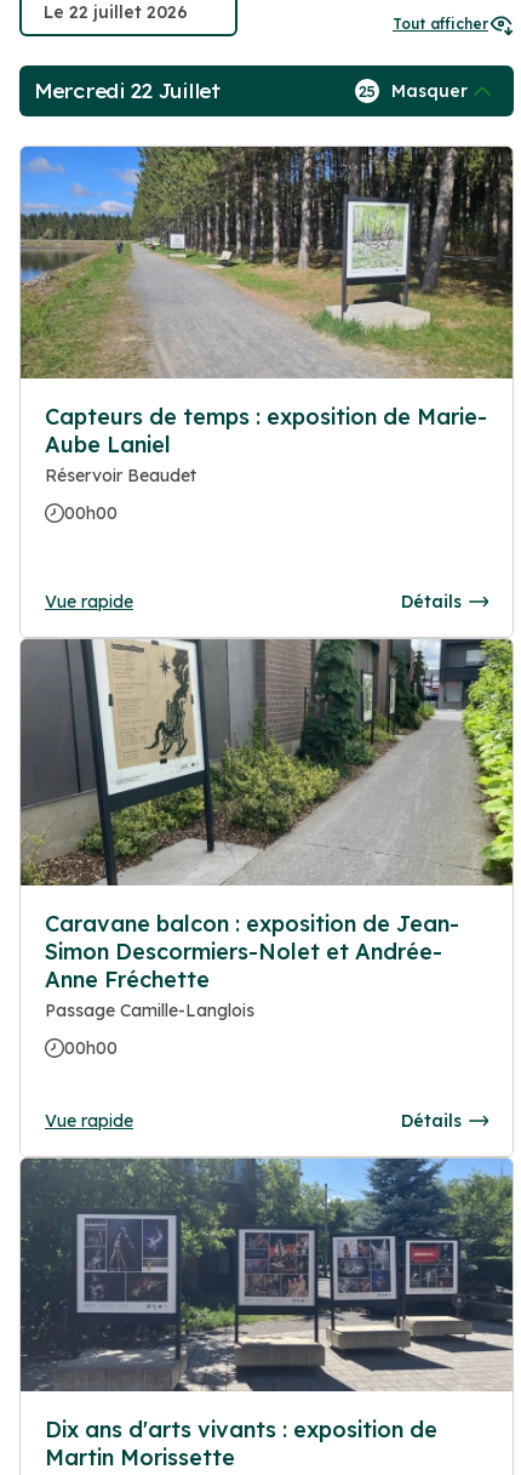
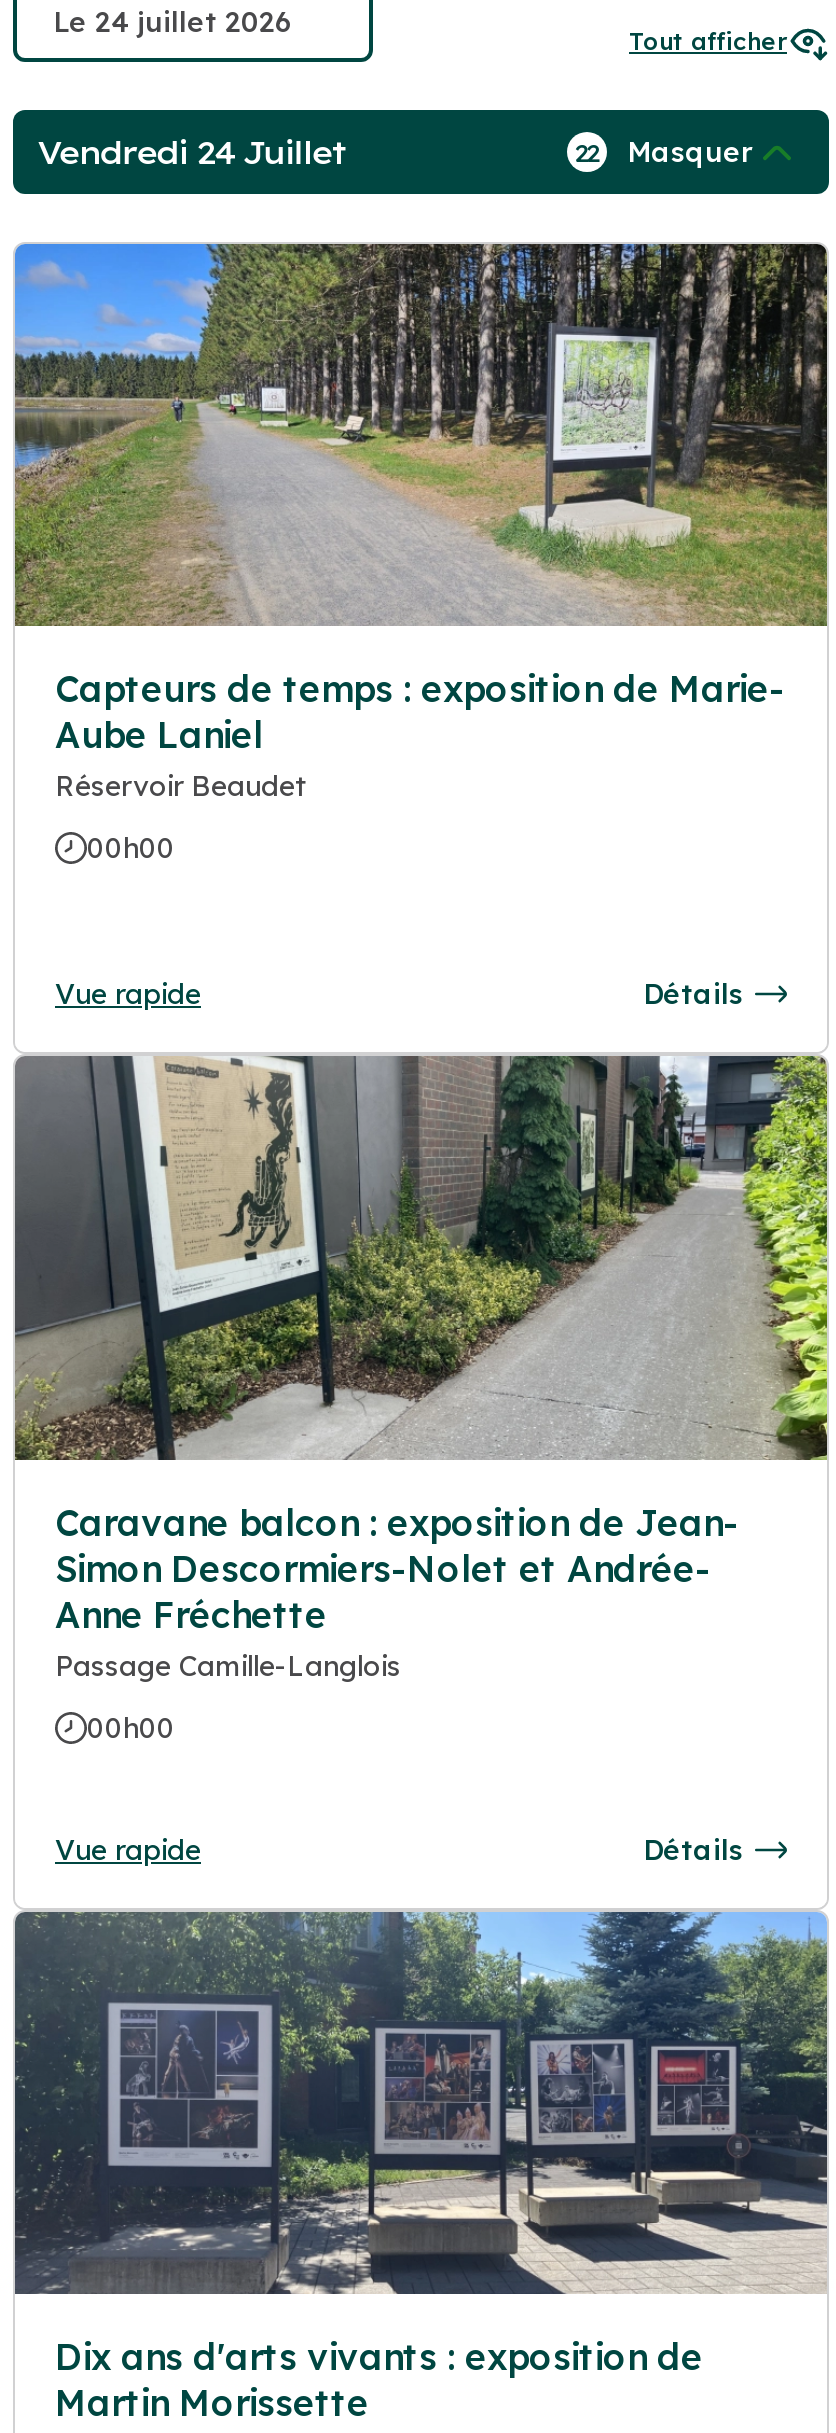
- Mercredi 22 Juillet
+ Vendredi 24 Juillet

- 25 Masquer
+ 22 Masquer
